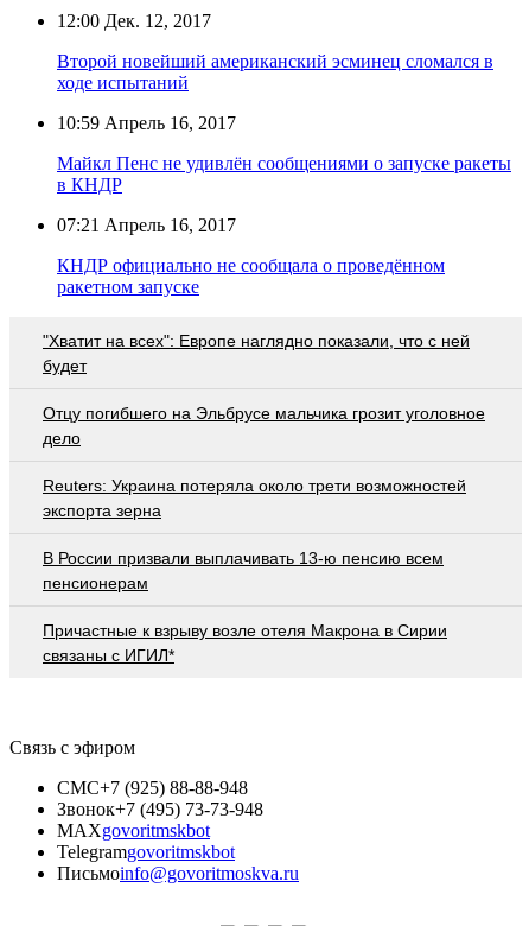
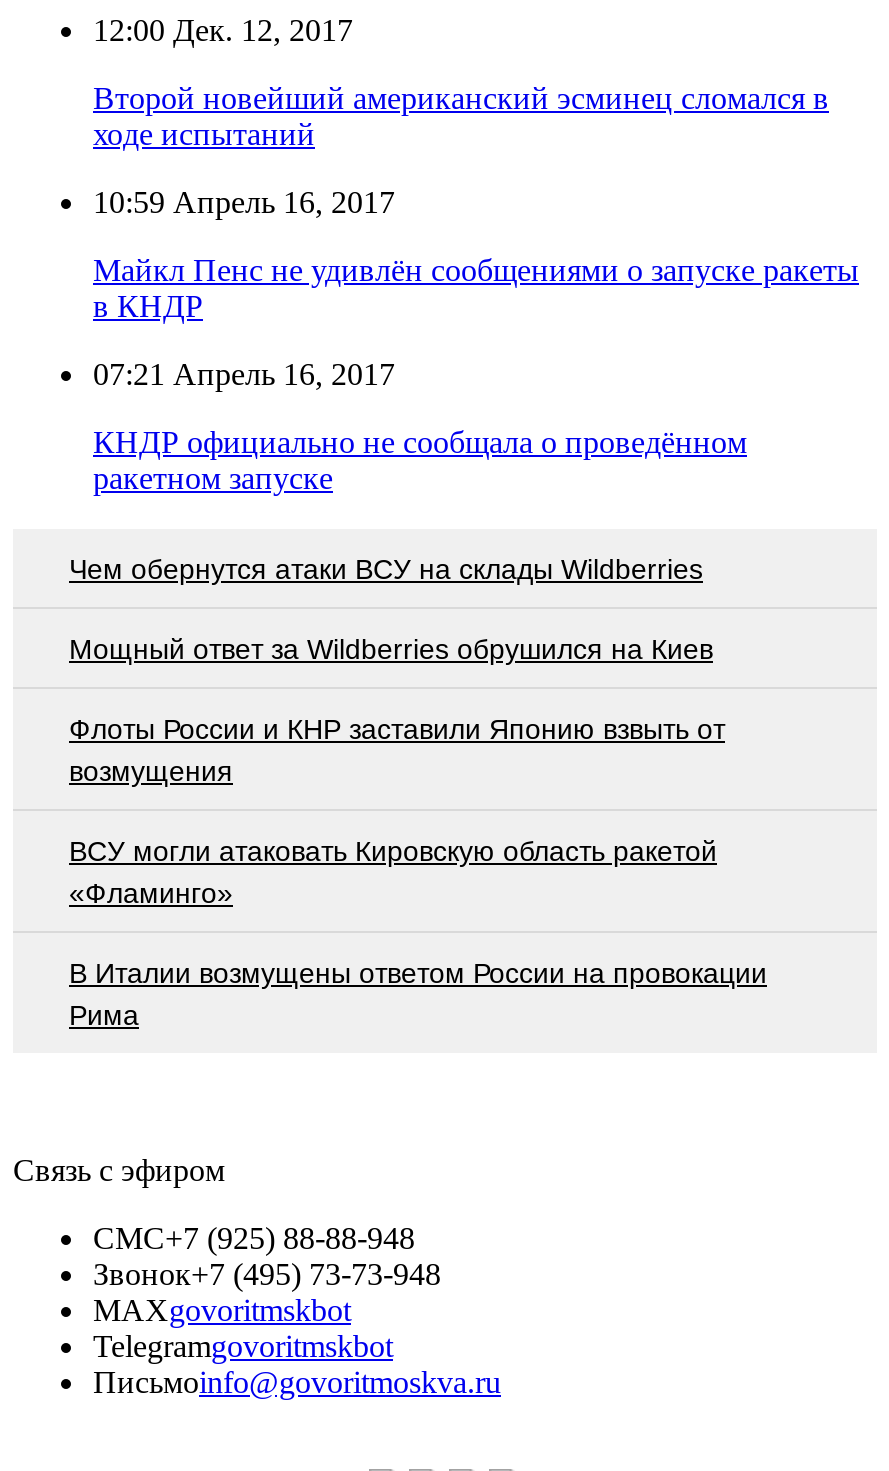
- "Хватит на всех": Европе наглядно показали, что с ней
- будет
+ Чем обернутся атаки ВСУ на склады Wildberries

- Отцу погибшего на Эльбрусе мальчика грозит уголовное
- дело
+ Мощный ответ за Wildberries обрушился на Киев

- Reuters: Украина потеряла около трети возможностей
- экспорта зерна
+ Флоты России и КНР заставили Японию взвыть от
+ возмущения

- В России призвали выплачивать 13-ю пенсию всем
- пенсионерам
+ ВСУ могли атаковать Кировскую область ракетой
+ «Фламинго»

- Причастные к взрыву возле отеля Макрона в Сирии
- связаны с ИГИЛ*
+ В Италии возмущены ответом России на провокации
+ Рима
